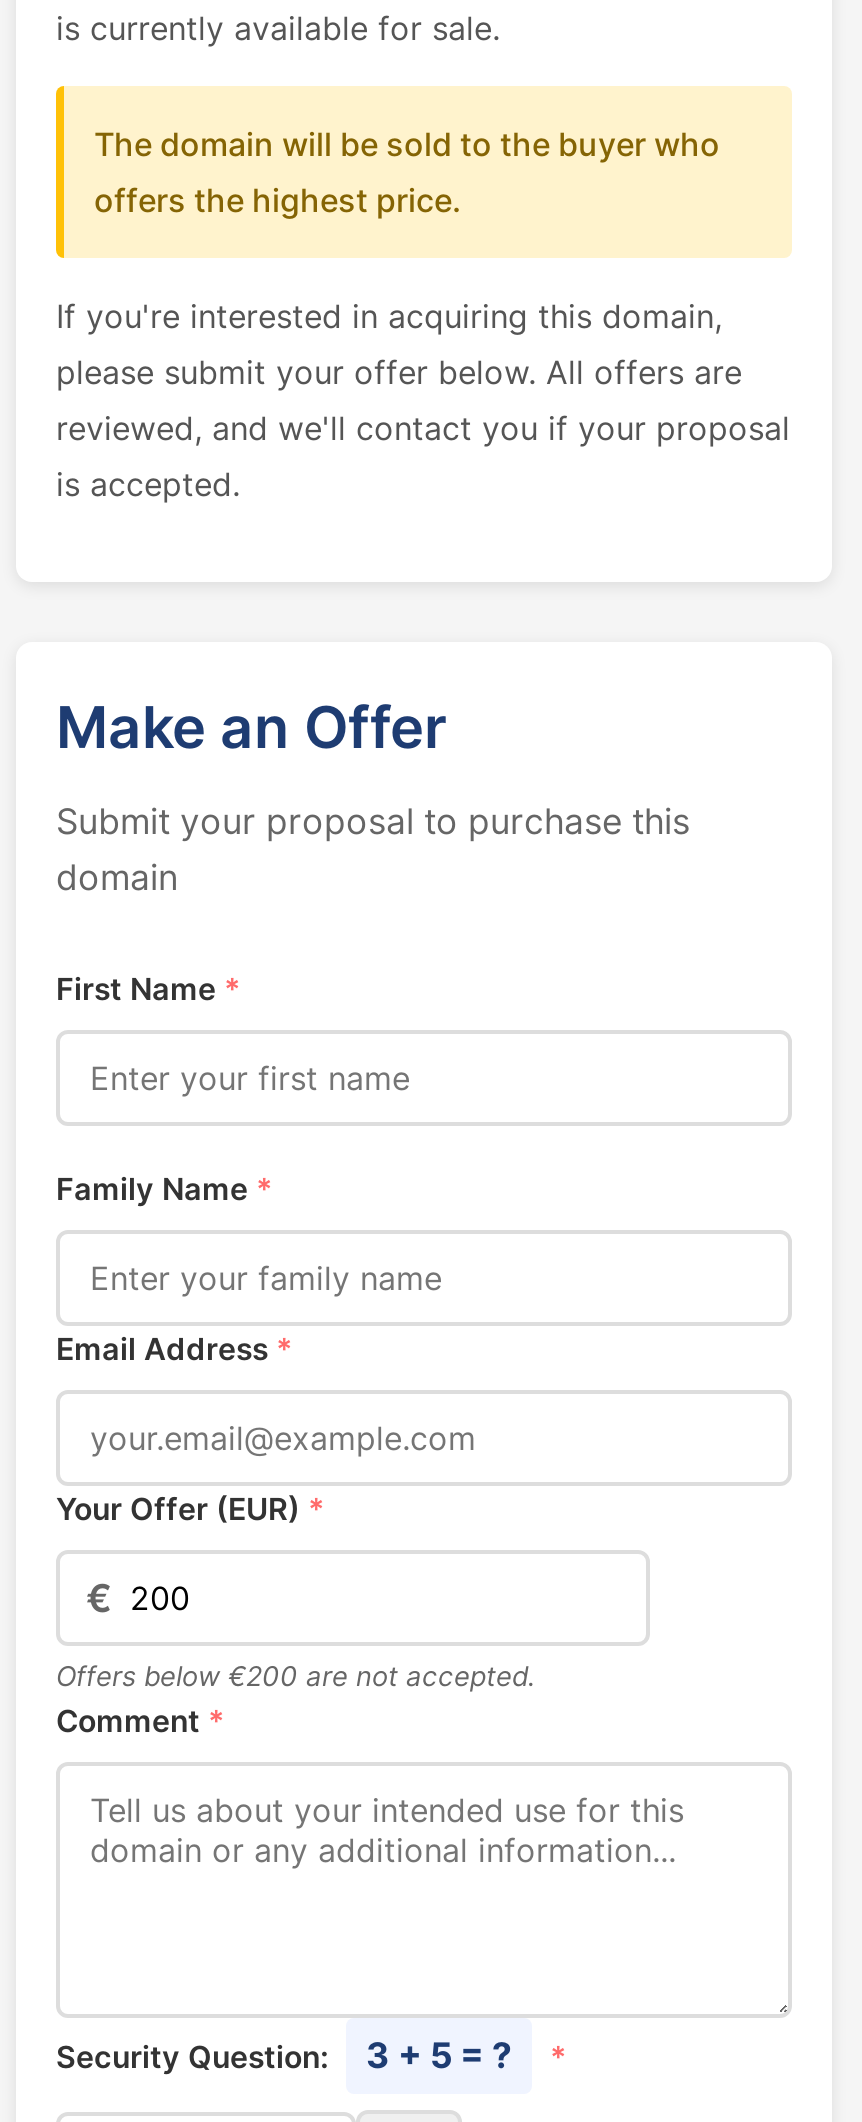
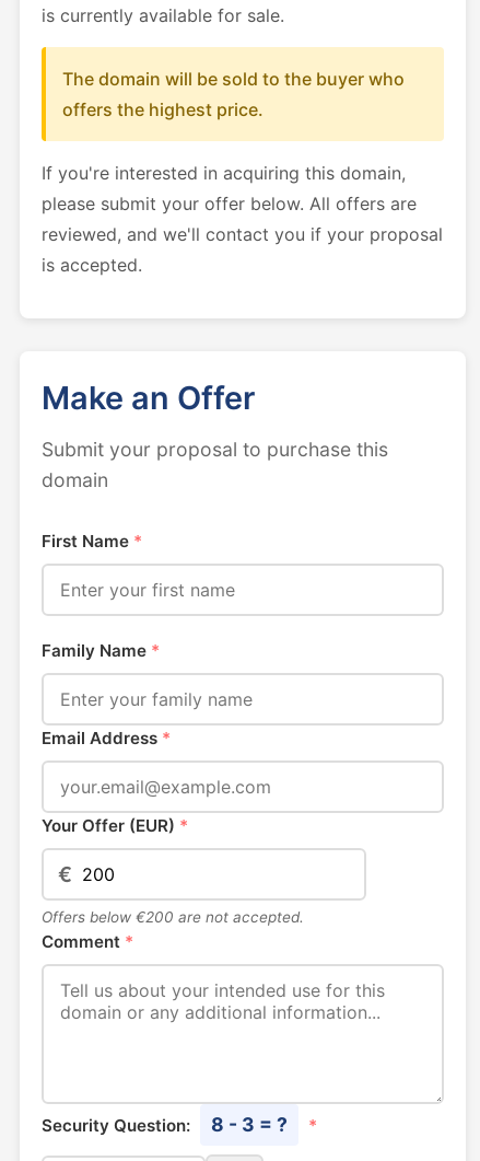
- 3 + 5 = ?
+ 8 - 3 = ?
